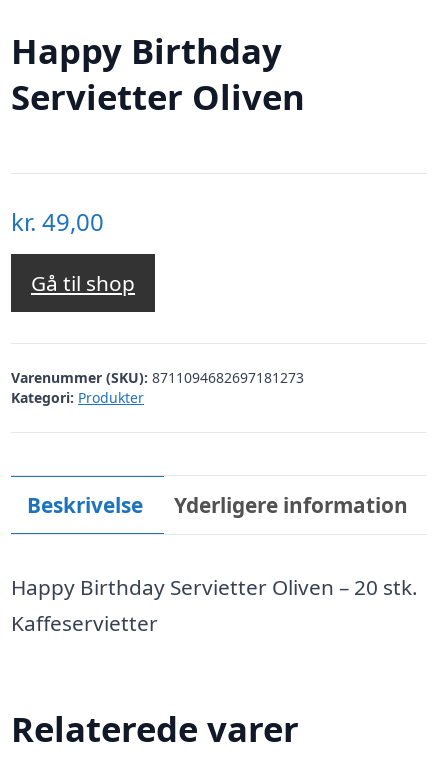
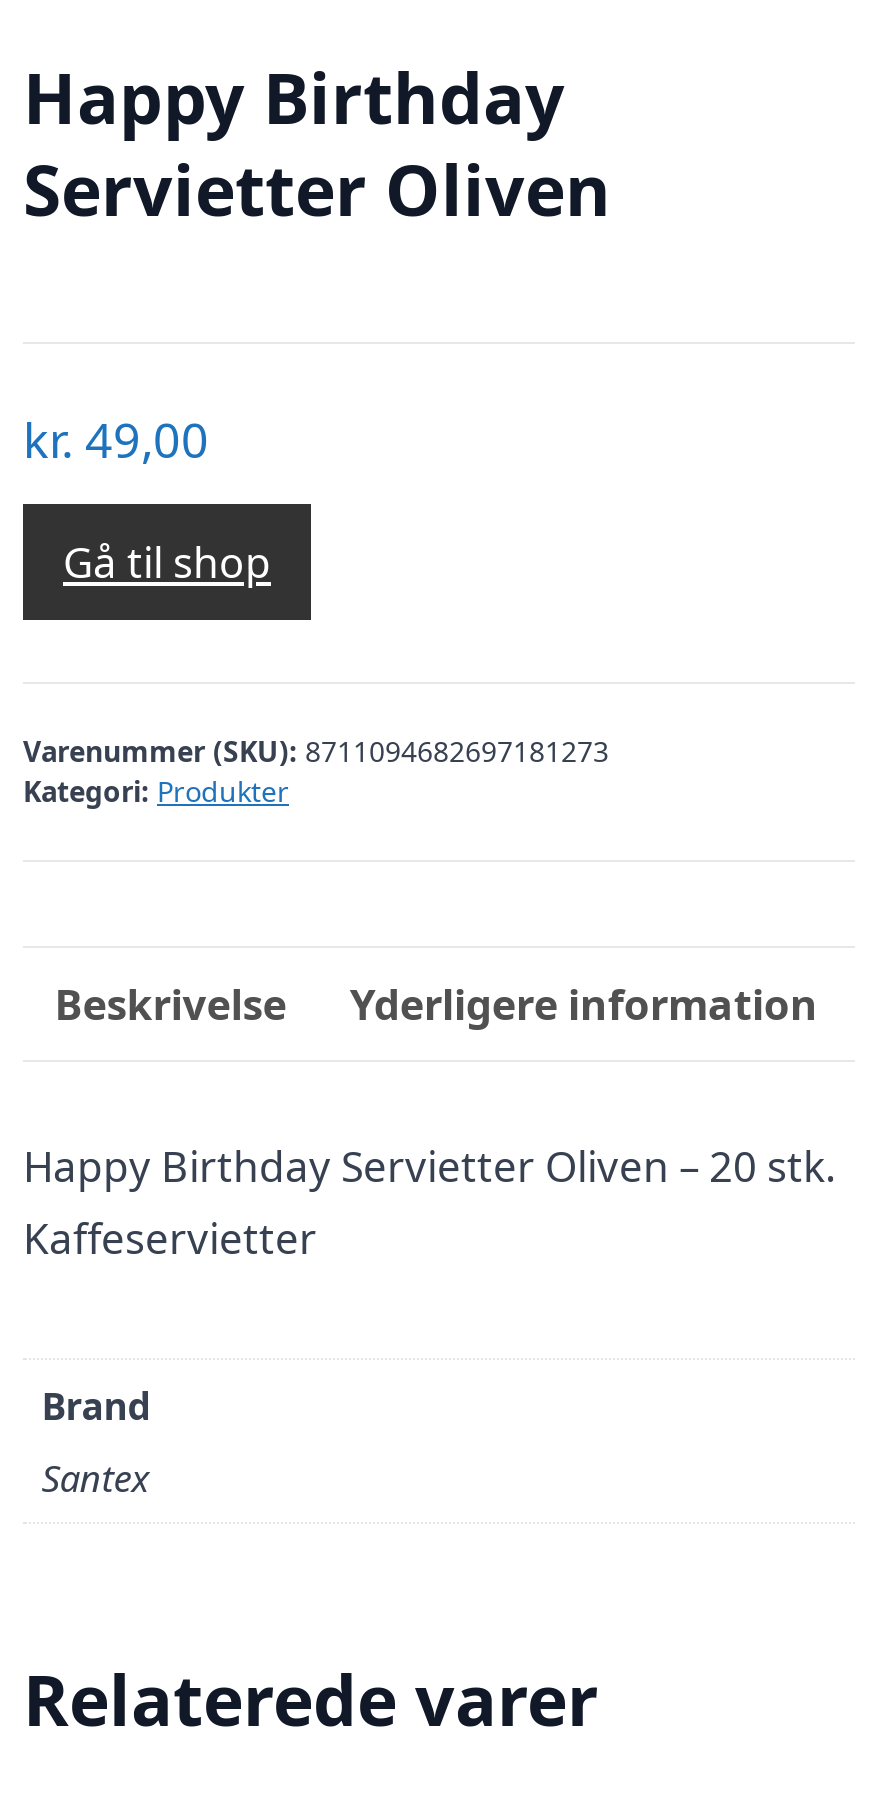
+ Brand
+ Santex
